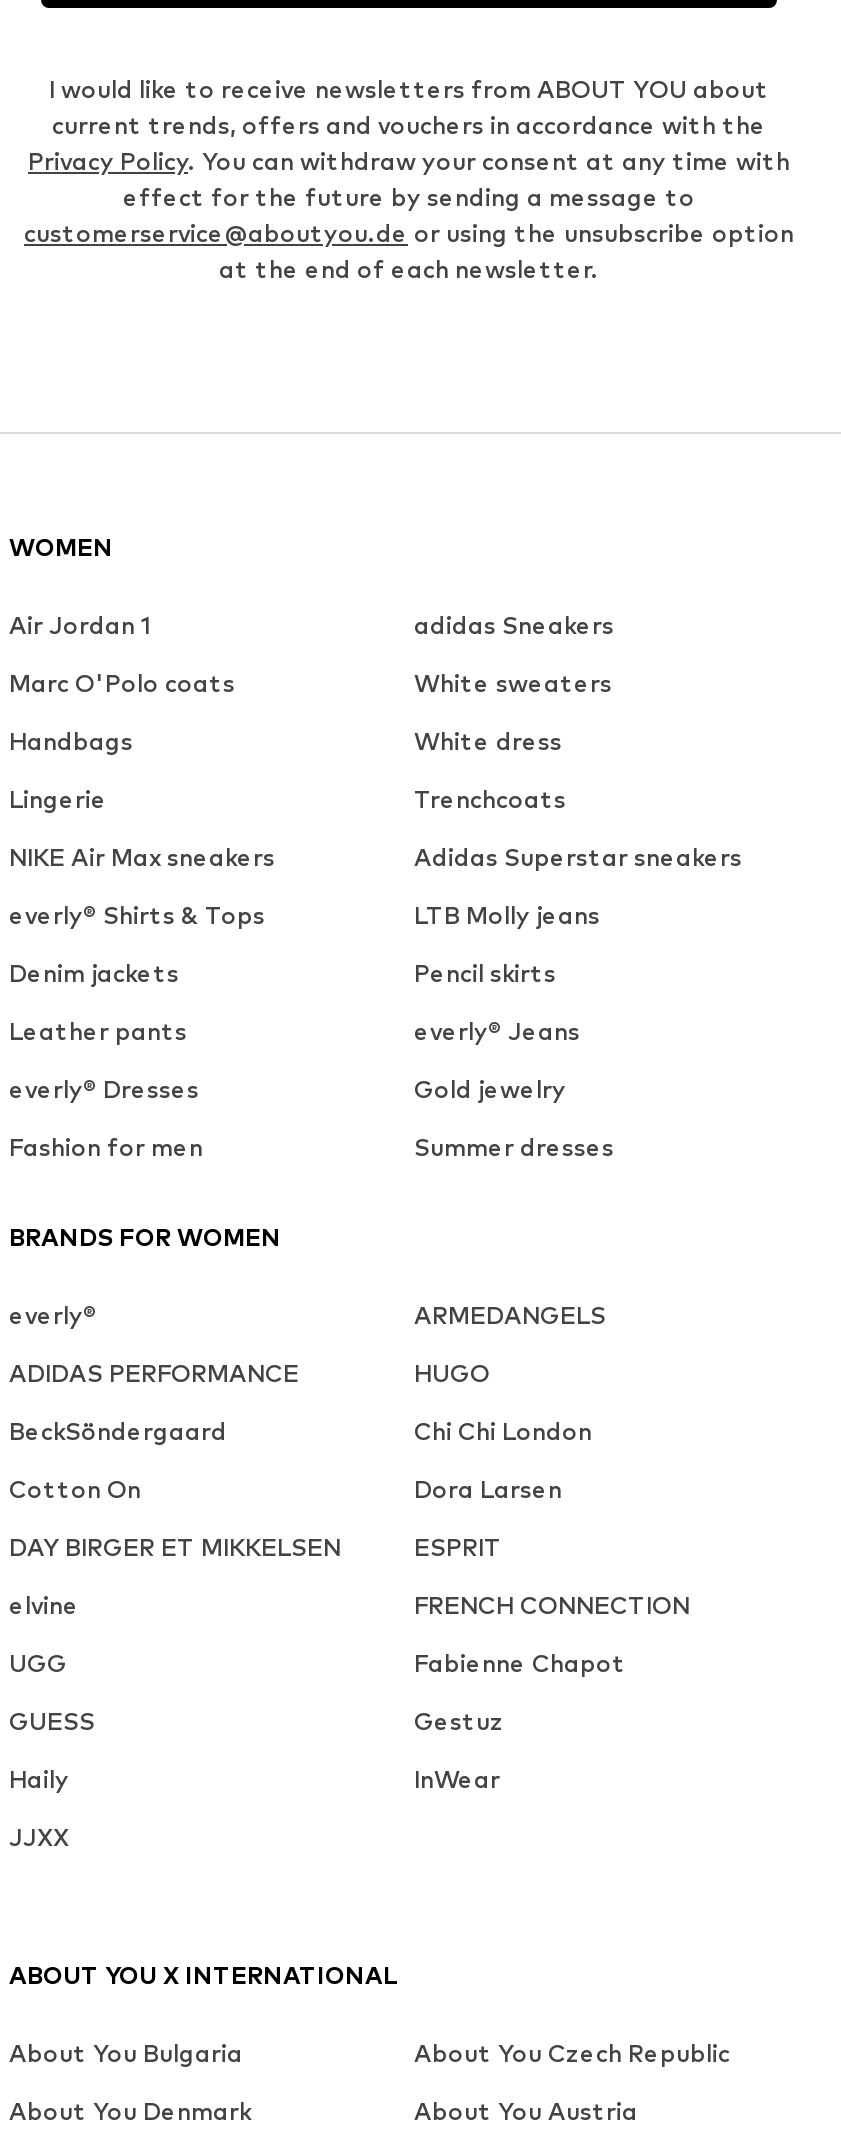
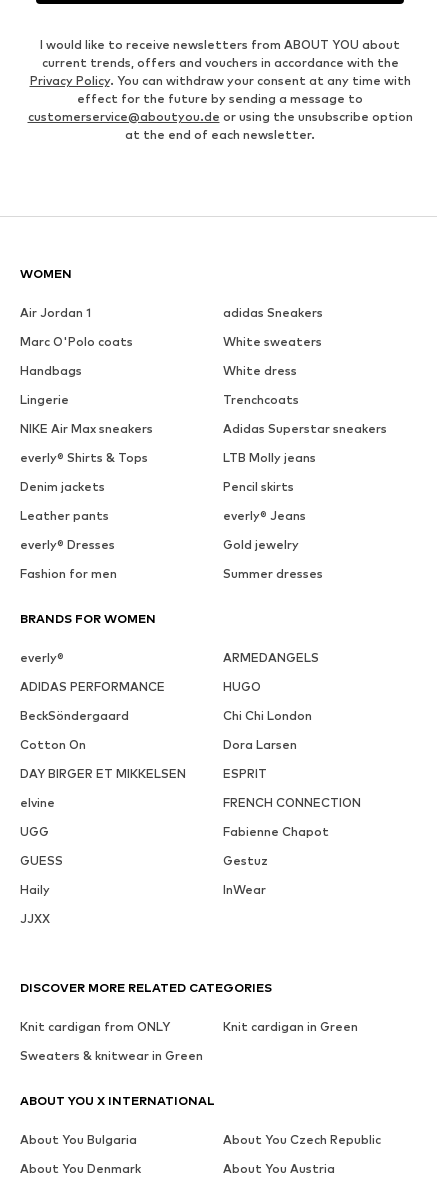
+ DISCOVER MORE RELATED CATEGORIES
+ Knit cardigan from ONLY
+ Knit cardigan in Green
+ Sweaters & knitwear in Green
